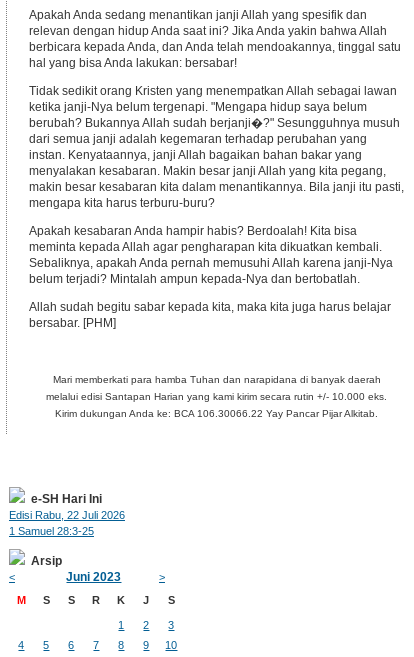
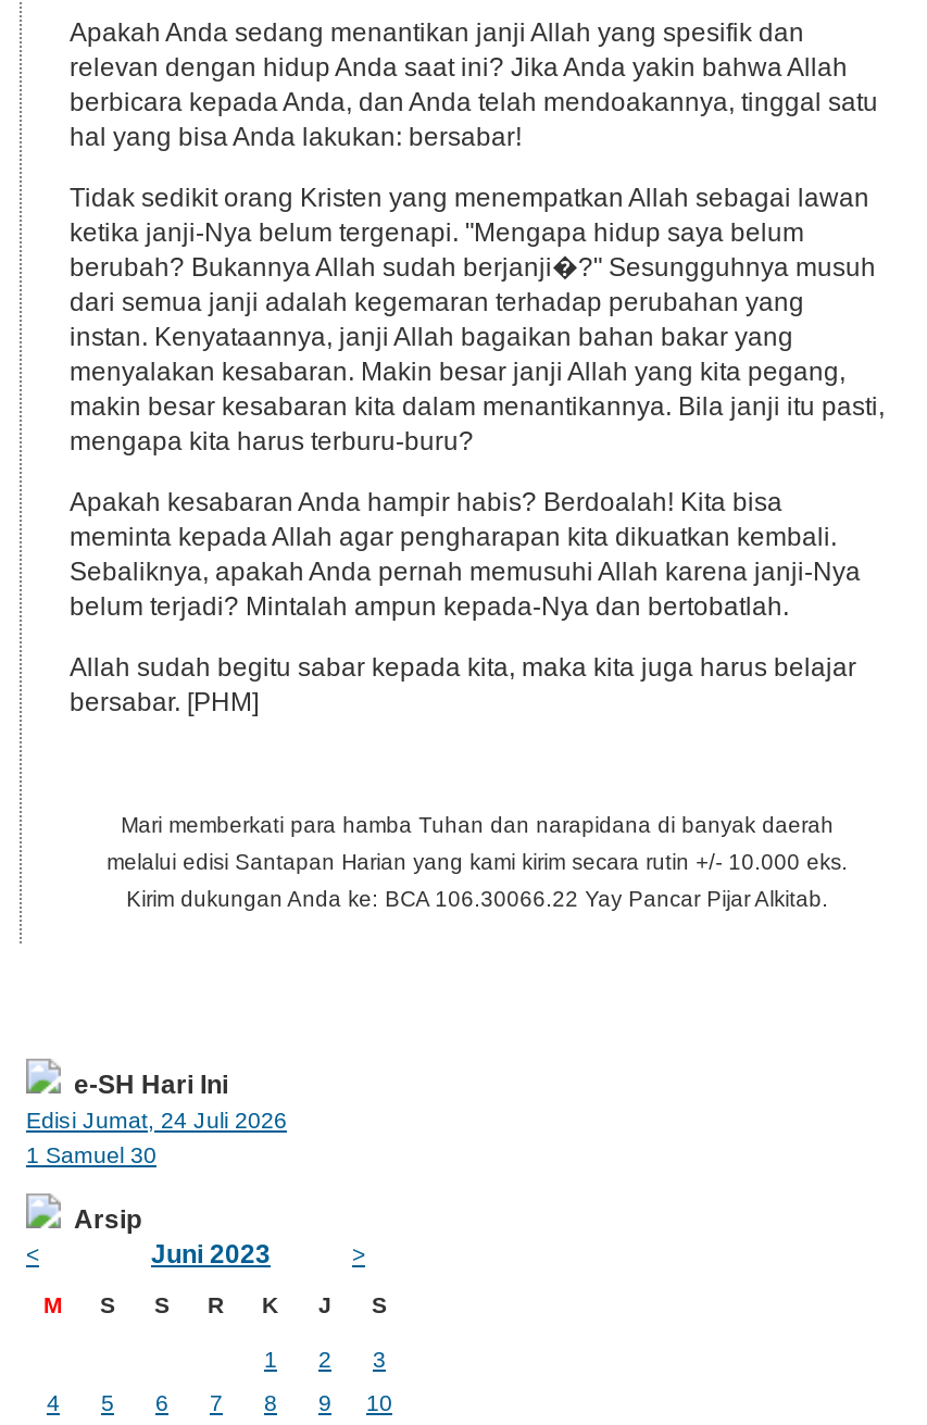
- Edisi Rabu, 22 Juli 2026
+ Edisi Jumat, 24 Juli 2026

- 1 Samuel 28:3-25
+ 1 Samuel 30
